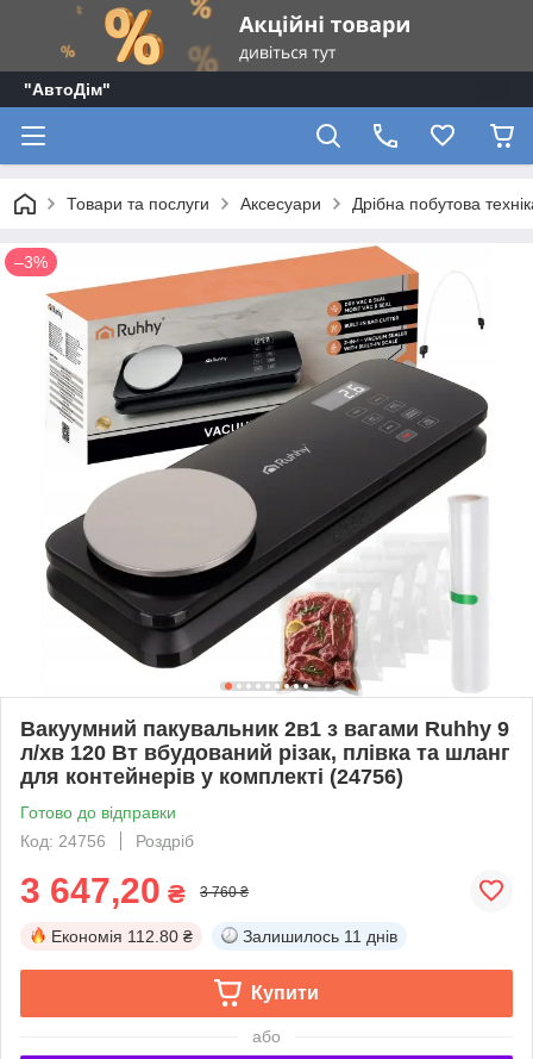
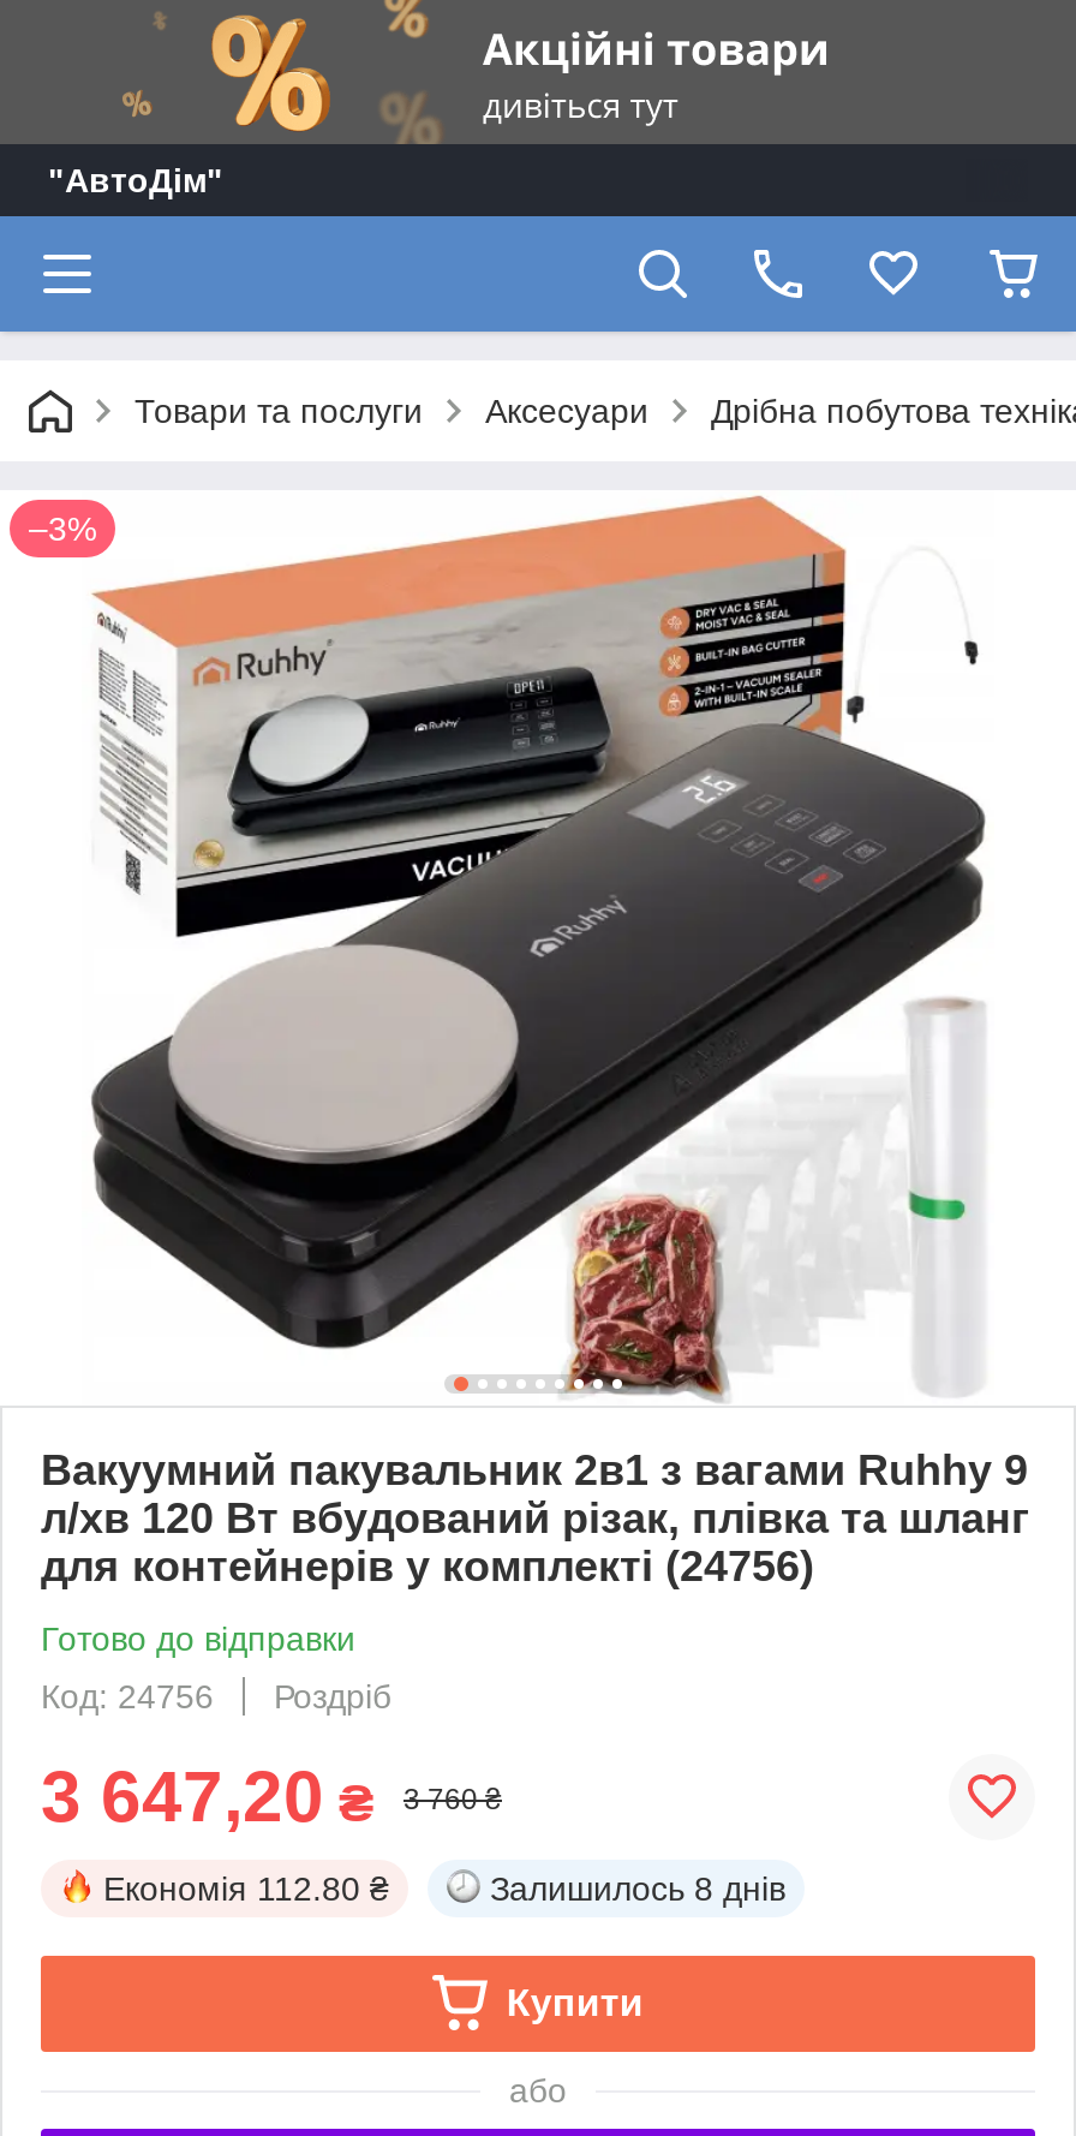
- Залишилось 11 днів
+ Залишилось 8 днів
